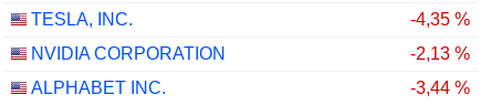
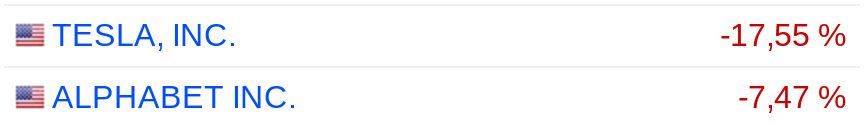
- -4,35 %
- NVIDIA CORPORATION
- -2,13 %
+ -17,55 %

- -3,44 %
+ -7,47 %
